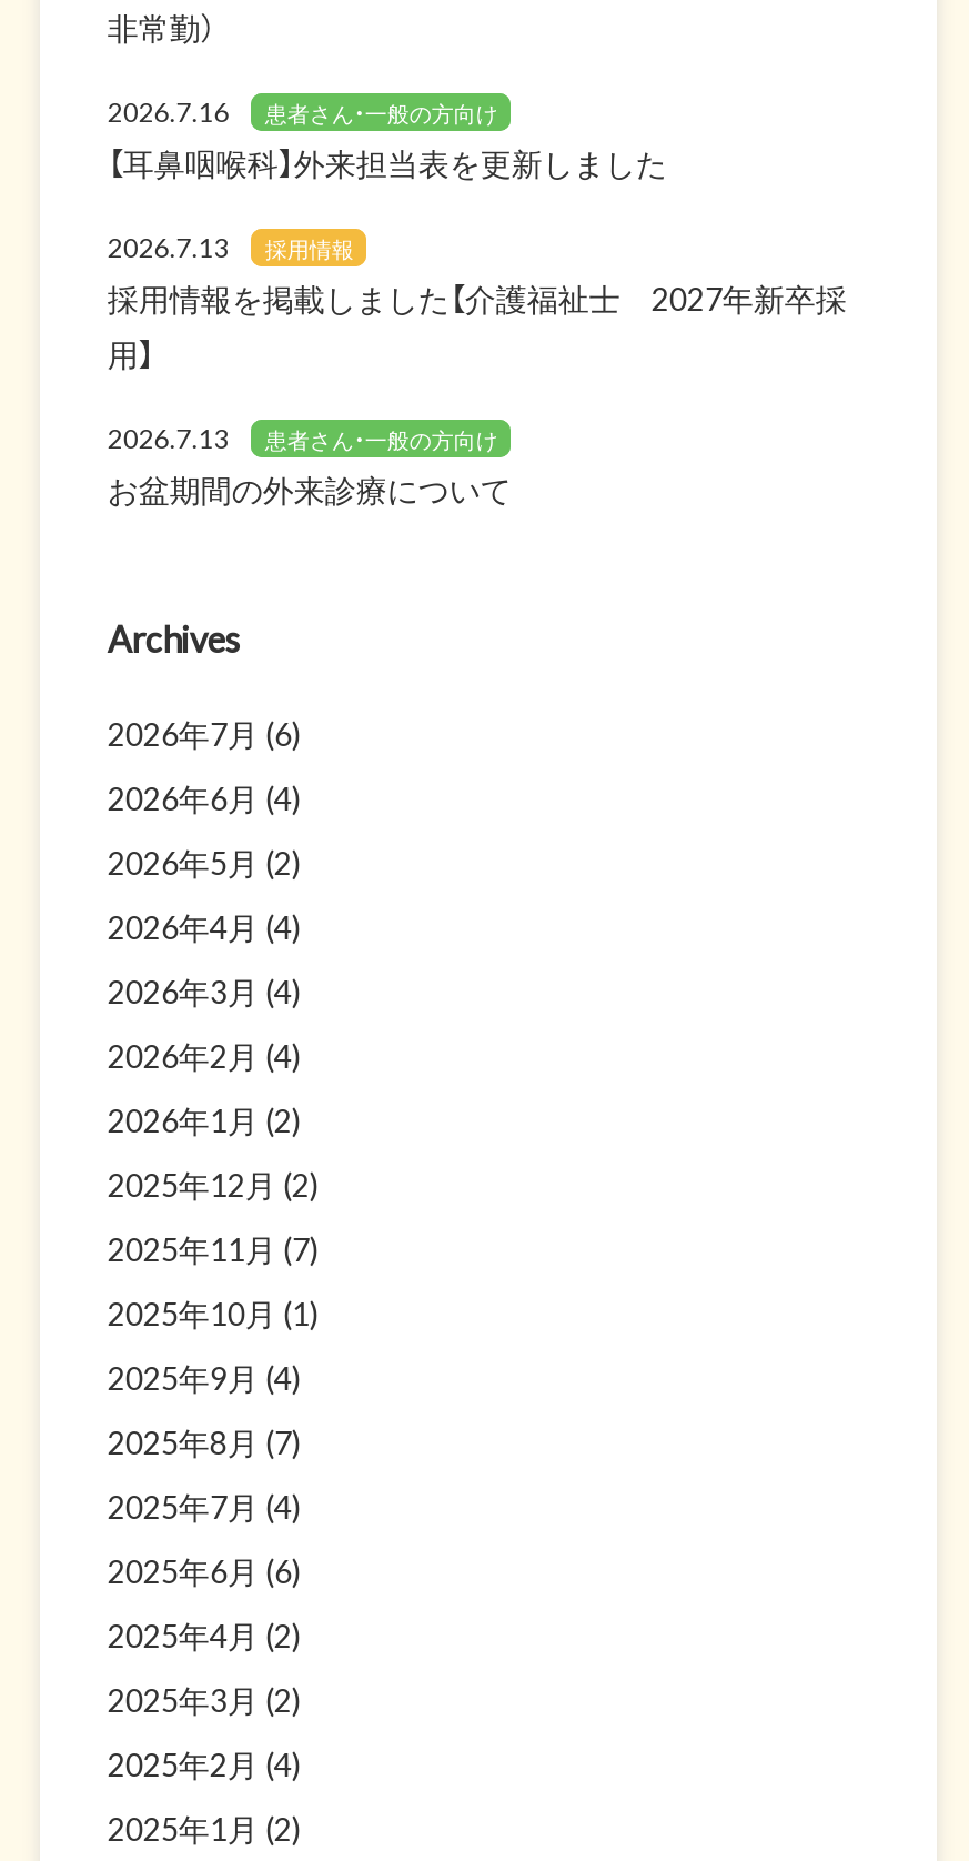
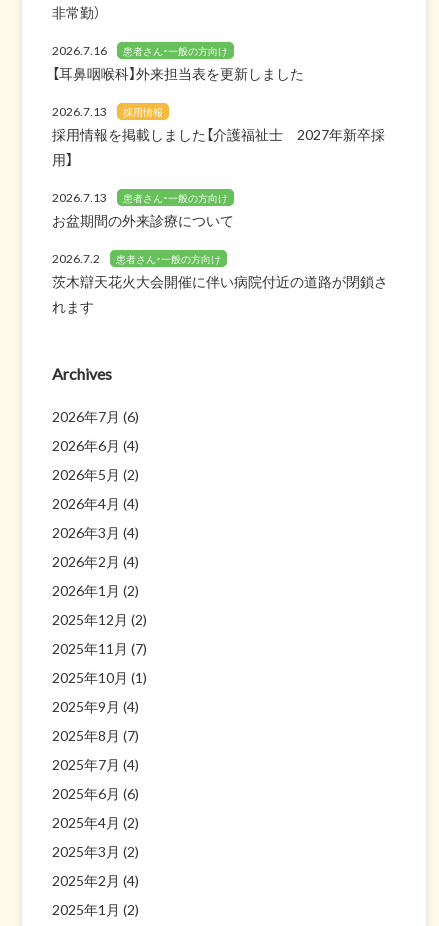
+ 2026.7.2
+ 患者さん・一般の方向け
+ 茨木辯天花火大会開催に伴い病院付近の道路が閉鎖さ
+ れます
